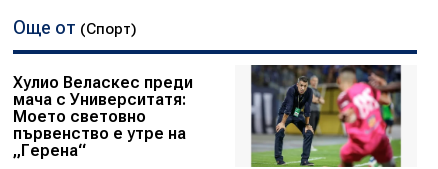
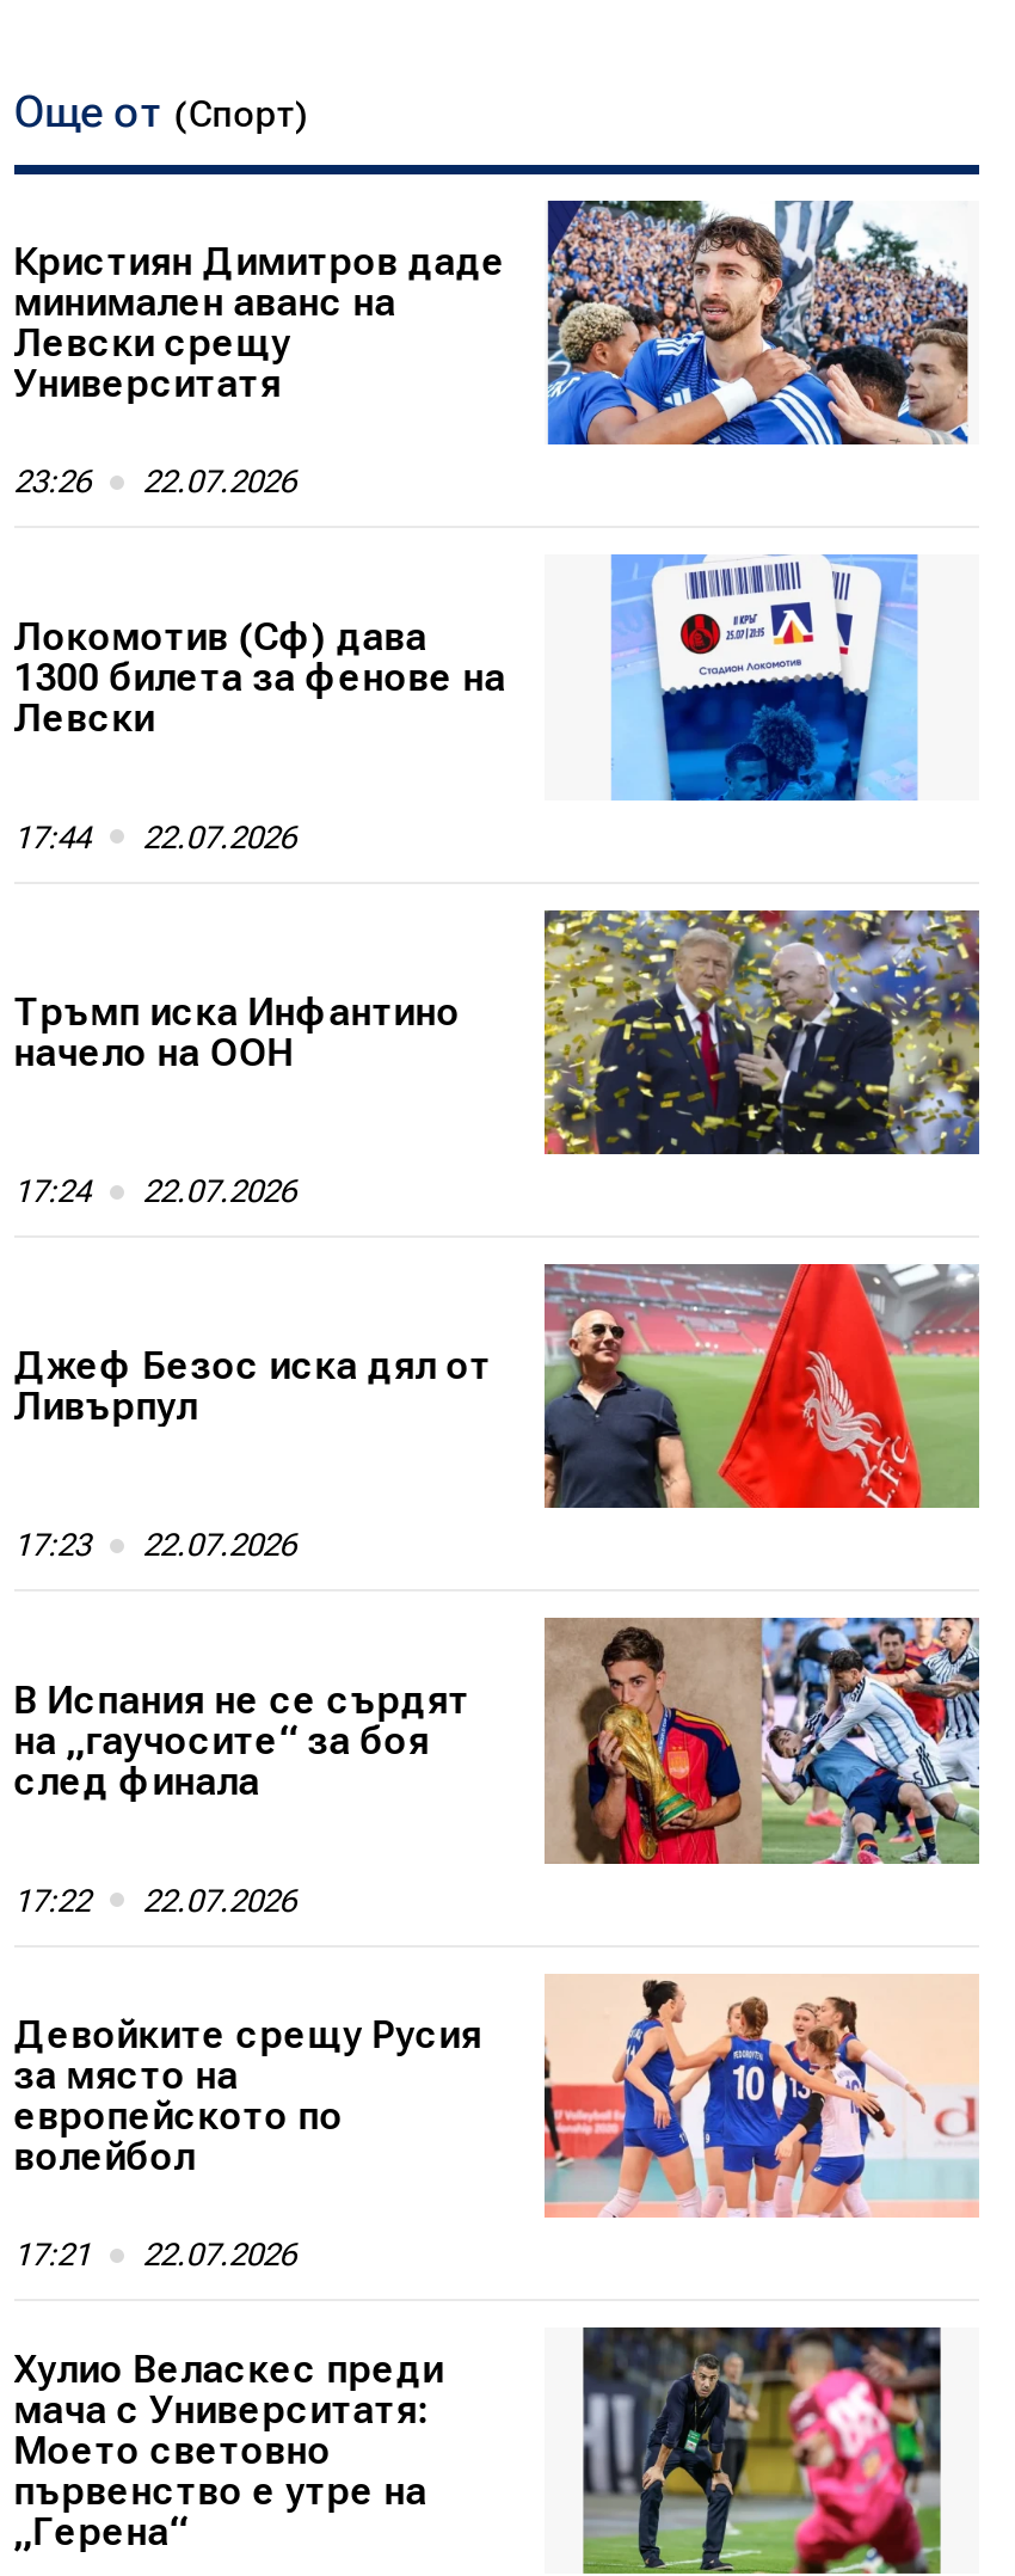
+ 23:26
+ 22.07.2026

+ [image]
+ Кристиян Димитров даде
+ минимален аванс на
+ Левски срещу
+ Университатя

+ 17:44
+ 22.07.2026

+ Локомотив (Сф) дава
+ 1300 билета за фенове на
+ Левски

+ 17:24
+ 22.07.2026

+ [image]
+ Тръмп иска Инфантино
+ начело на ООН

+ 17:23
+ 22.07.2026

+ [image]
+ Джеф Безос иска дял от
+ Ливърпул

+ 17:22
+ 22.07.2026

+ [image]
+ В Испания не се сърдят
+ на „гаучосите“ за боя
+ след финала

+ 17:21
+ 22.07.2026

+ [image]
+ Девойките срещу Русия
+ за място на
+ европейското по
+ волейбол

+ [image]
